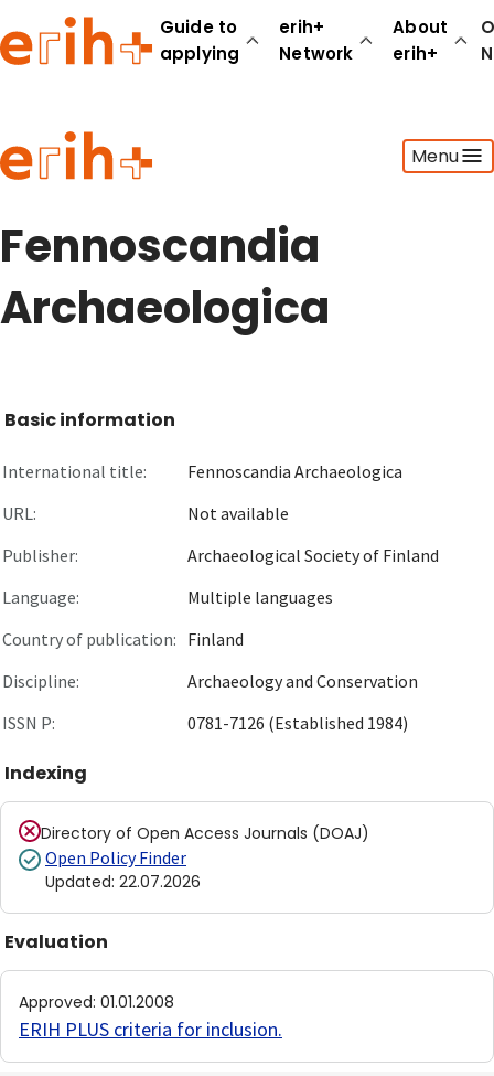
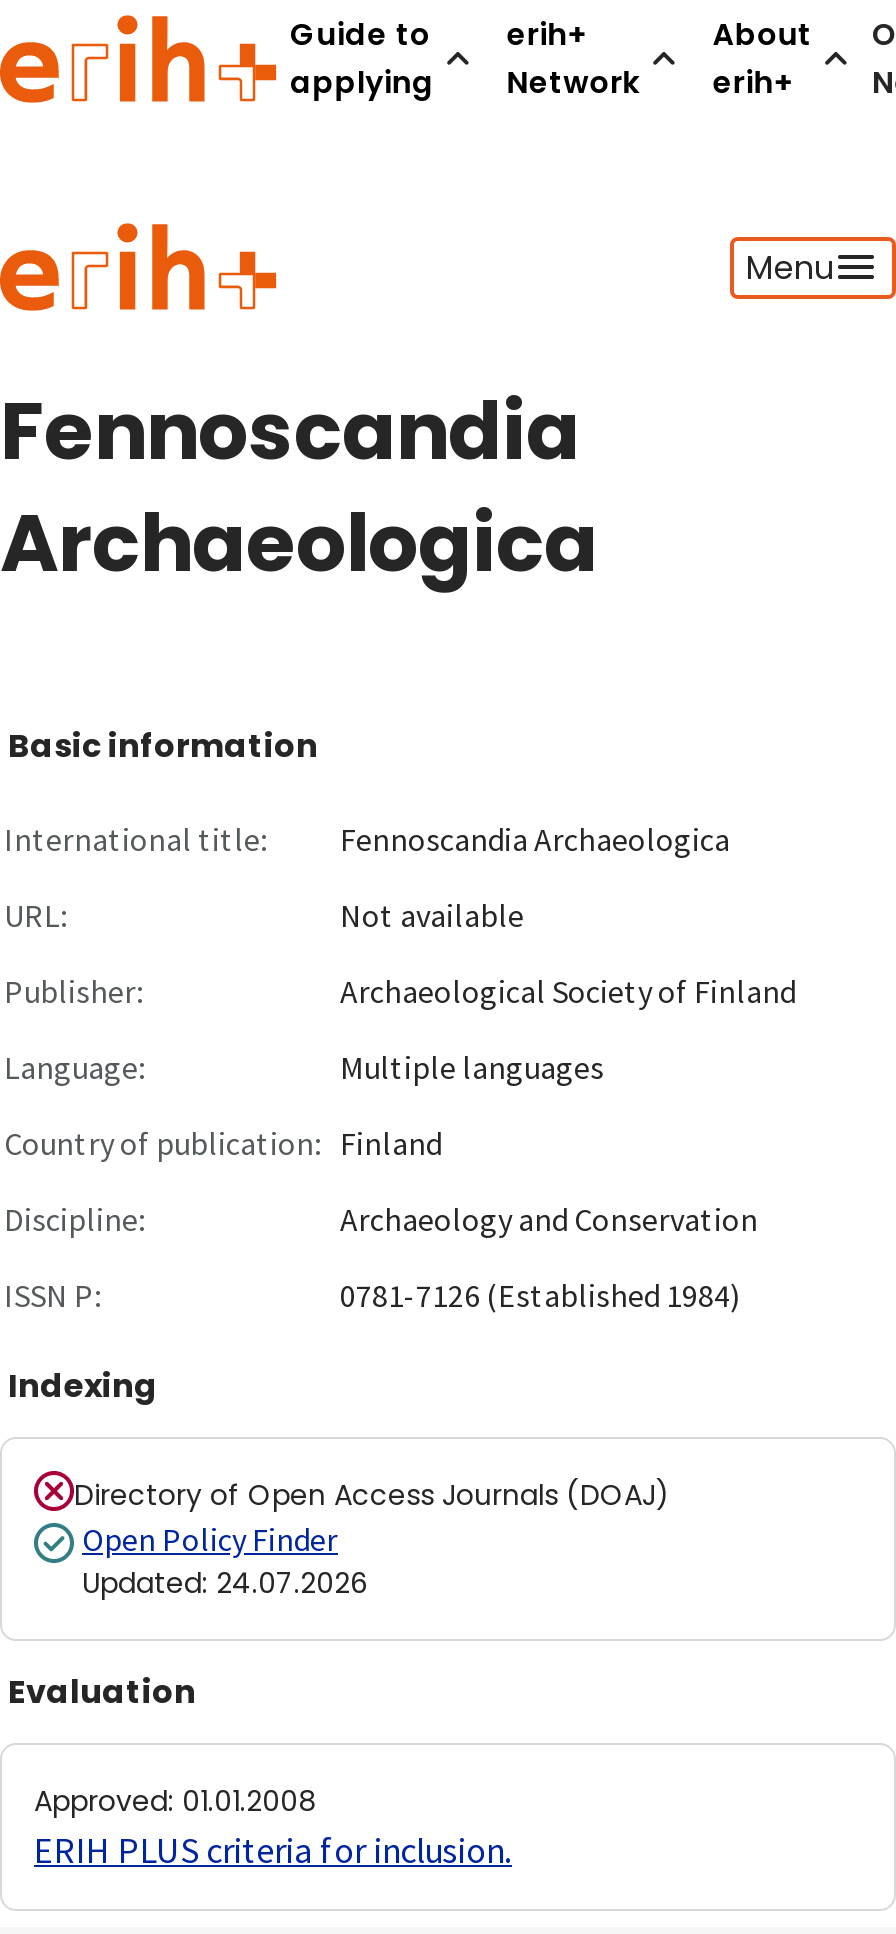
- Updated: 22.07.2026
+ Updated: 24.07.2026
